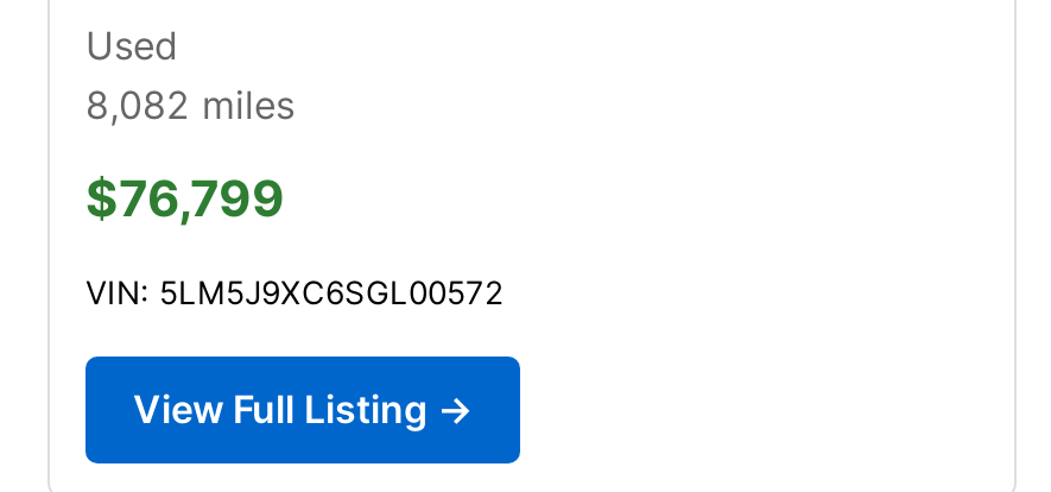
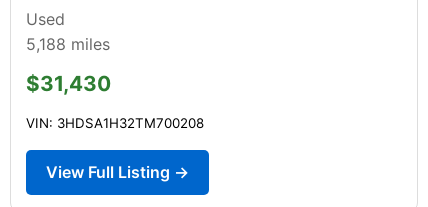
- 8,082 miles
+ 5,188 miles

- $76,799
+ $31,430

- VIN: 5LM5J9XC6SGL00572
+ VIN: 3HDSA1H32TM700208
